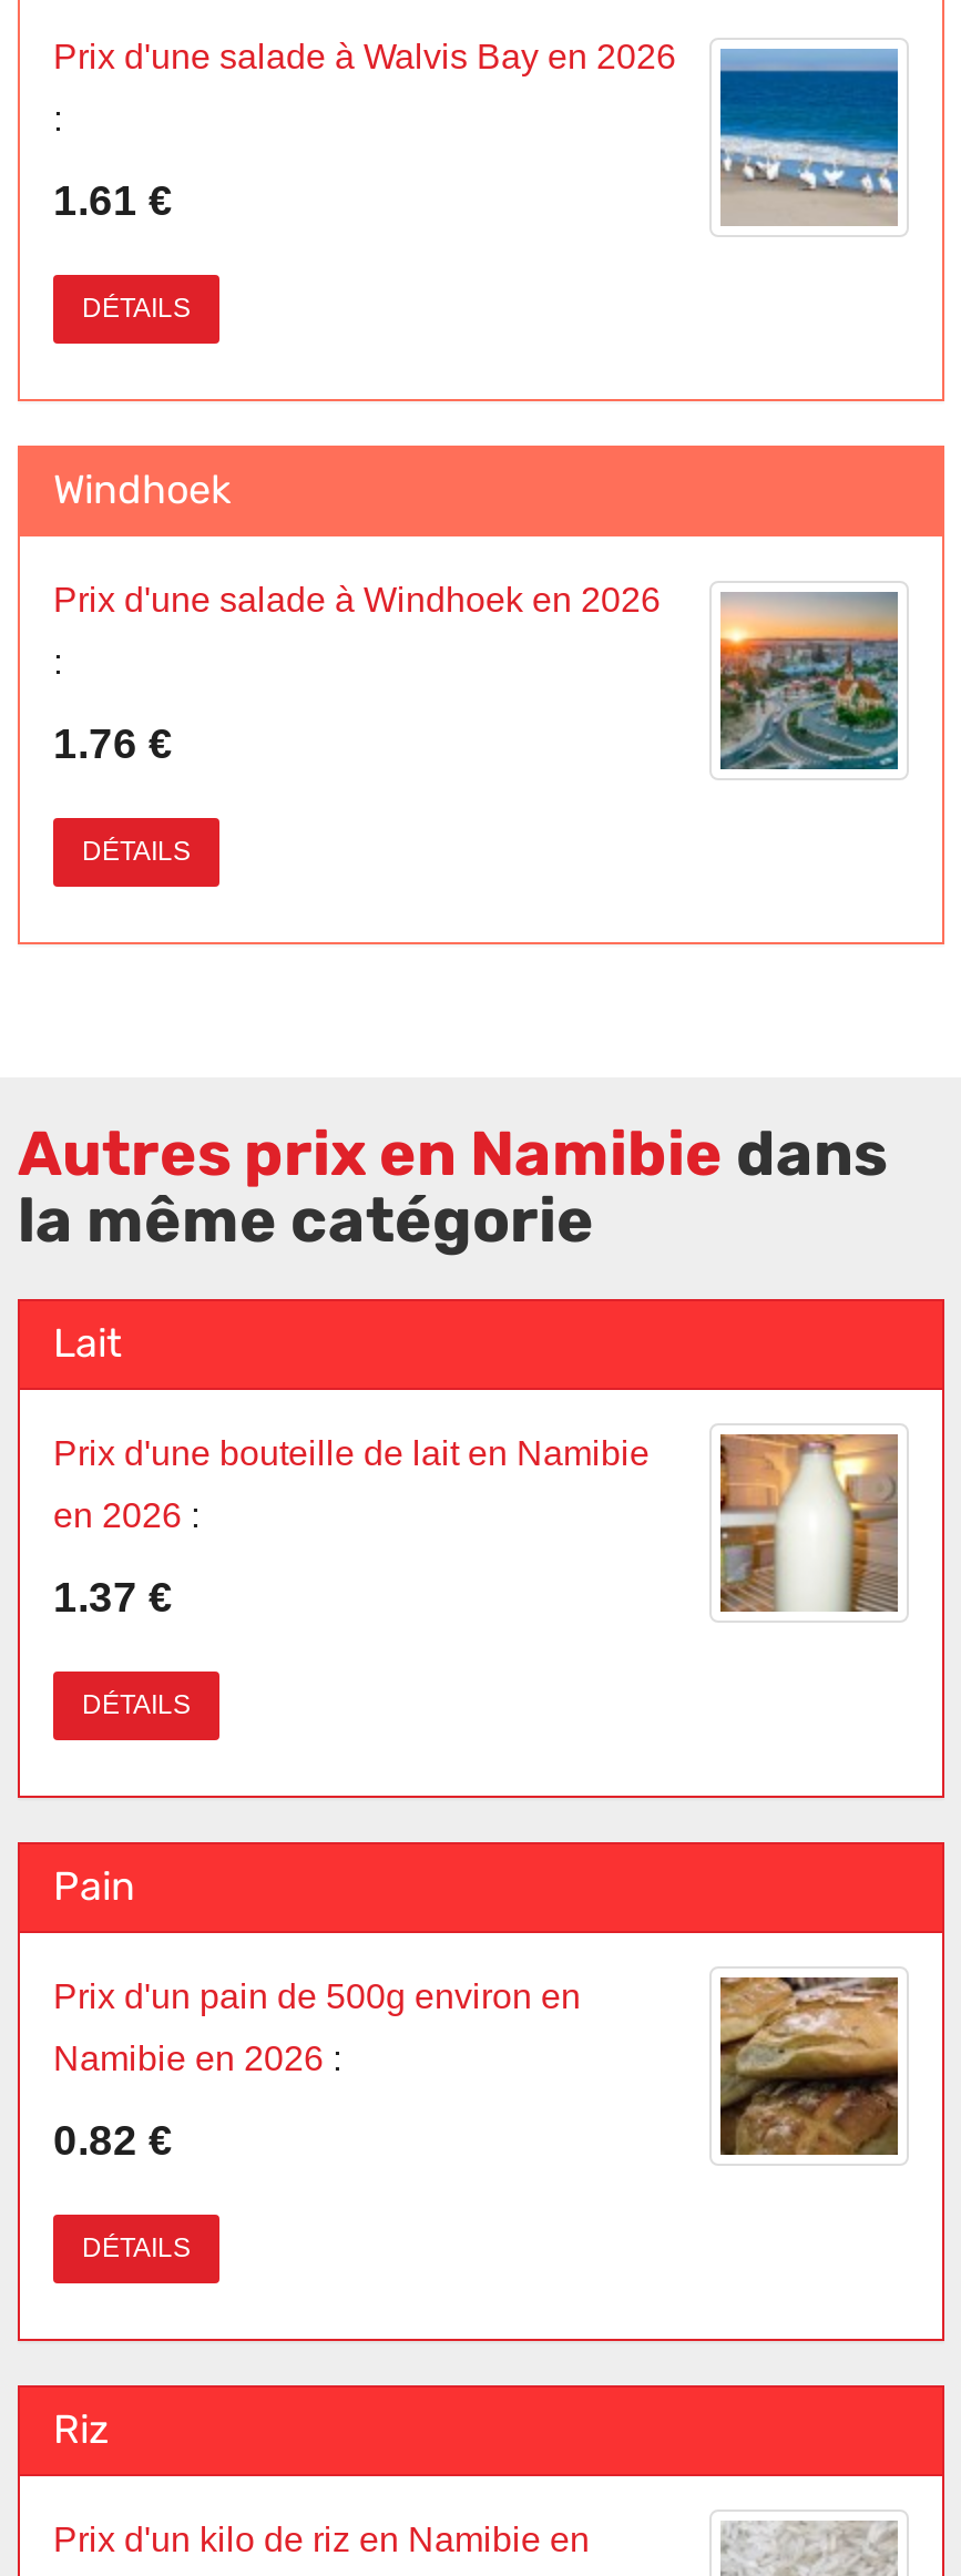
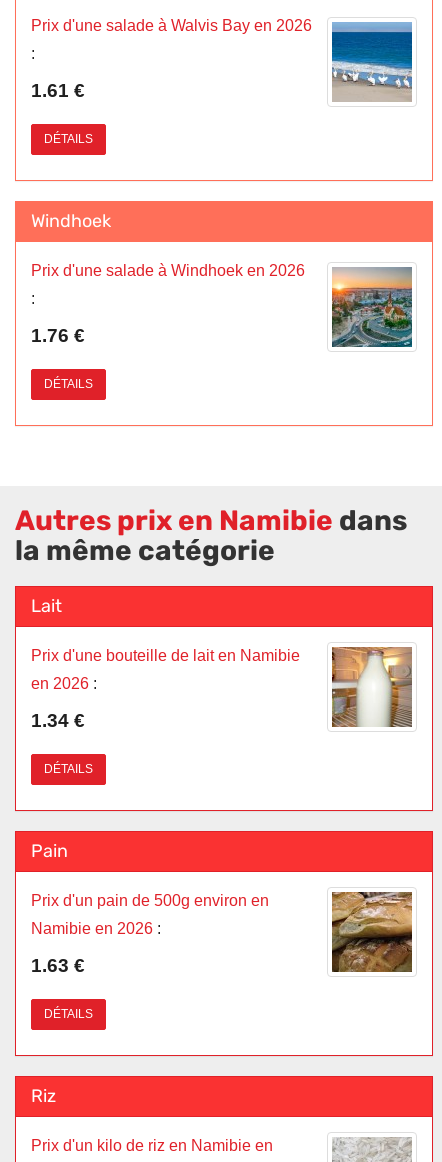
- 1.37 €
+ 1.34 €

- 0.82 €
+ 1.63 €
